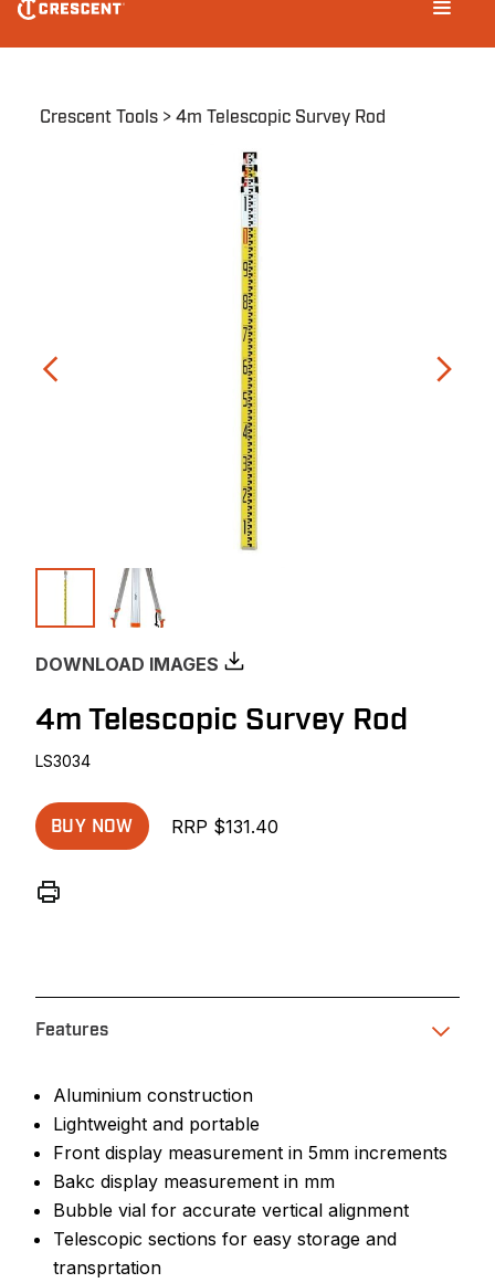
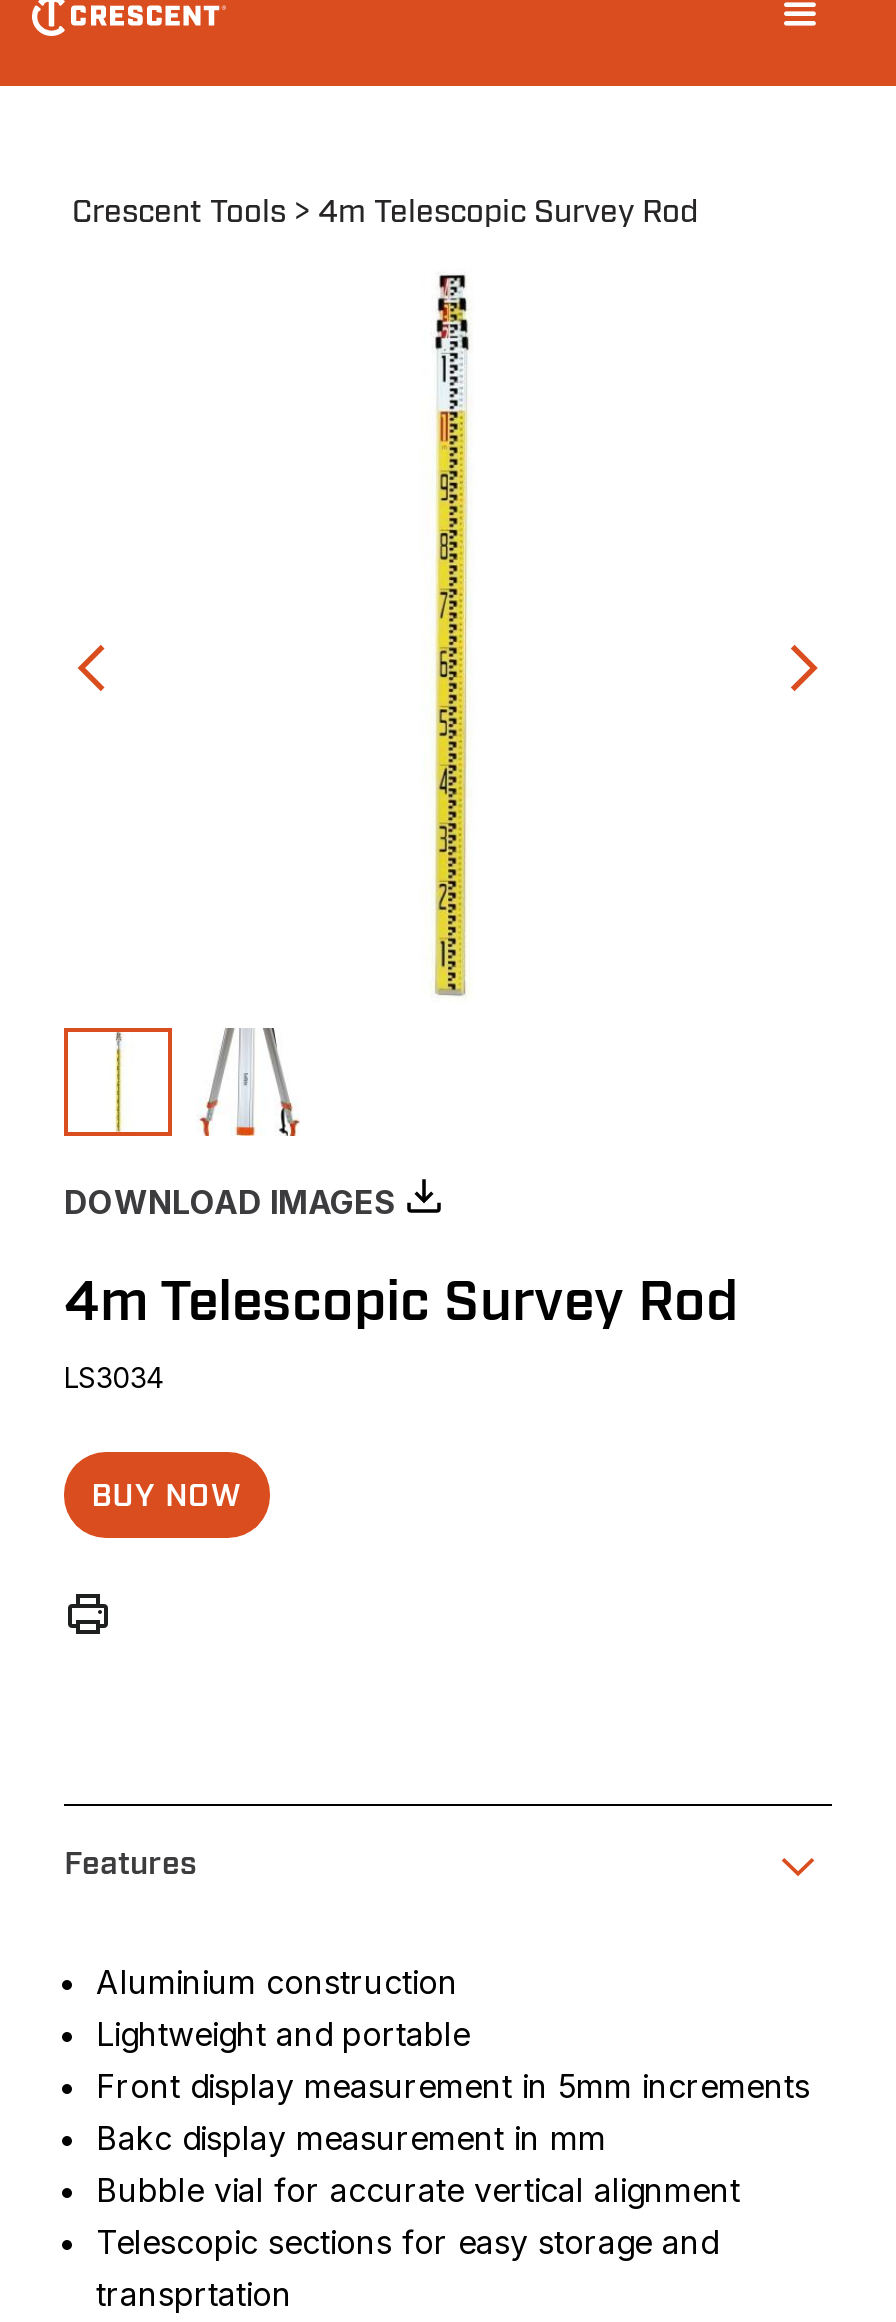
- RRP $131.40
